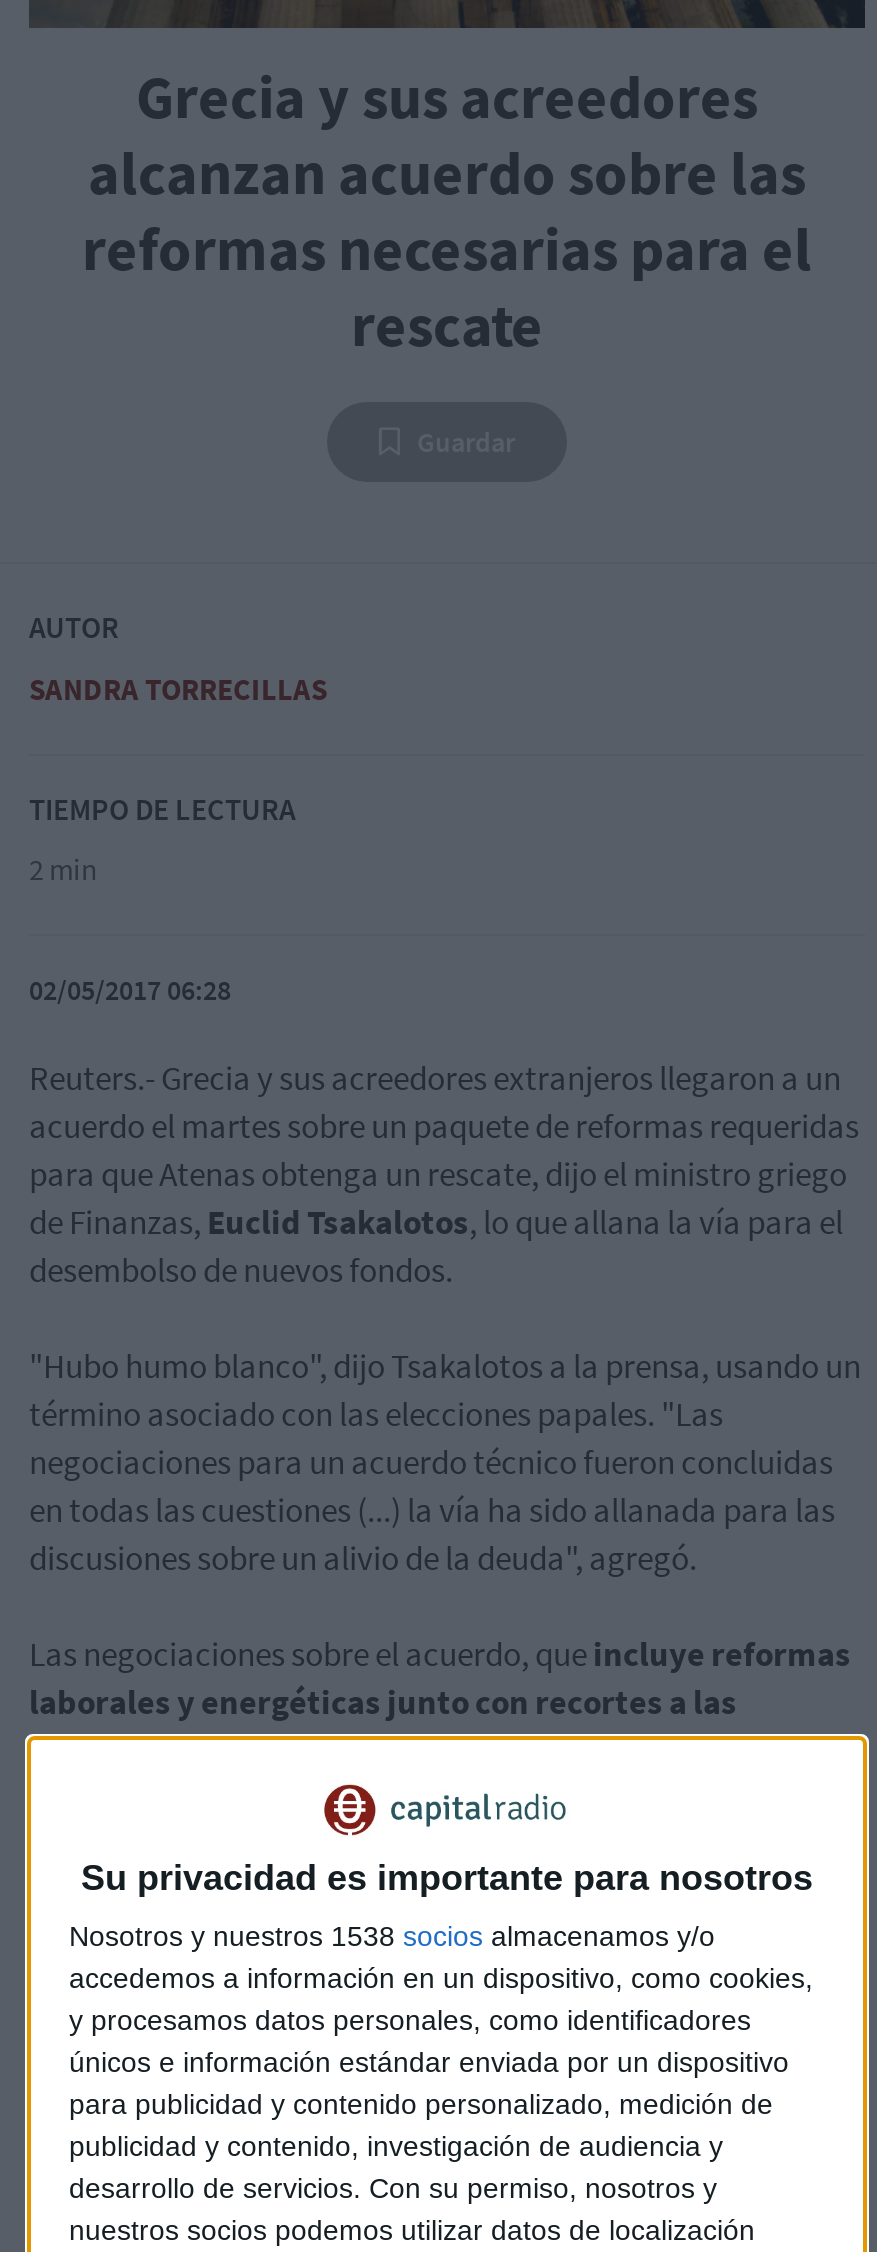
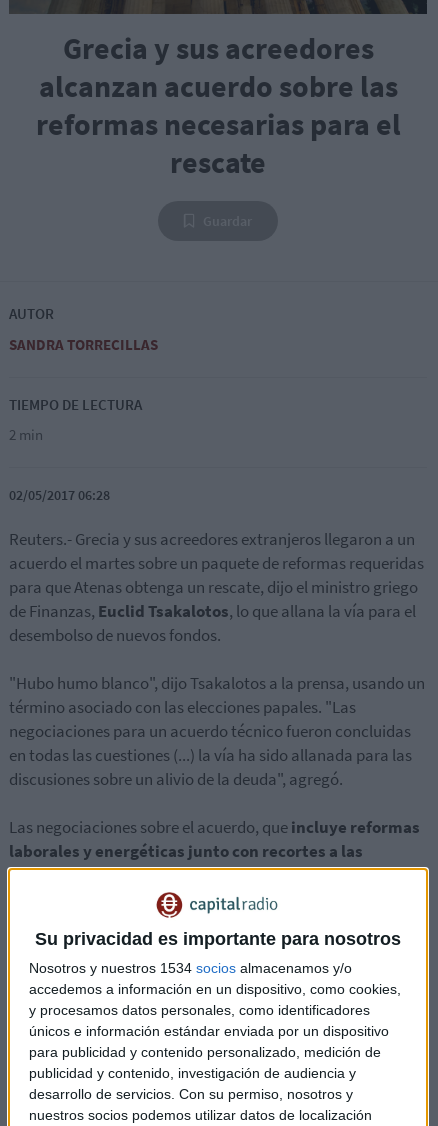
- Nosotros y nuestros 1538 socios almacenamos y/o
+ Nosotros y nuestros 1534 socios almacenamos y/o
